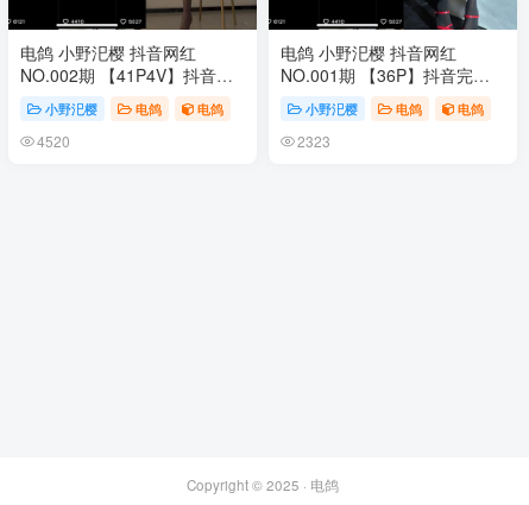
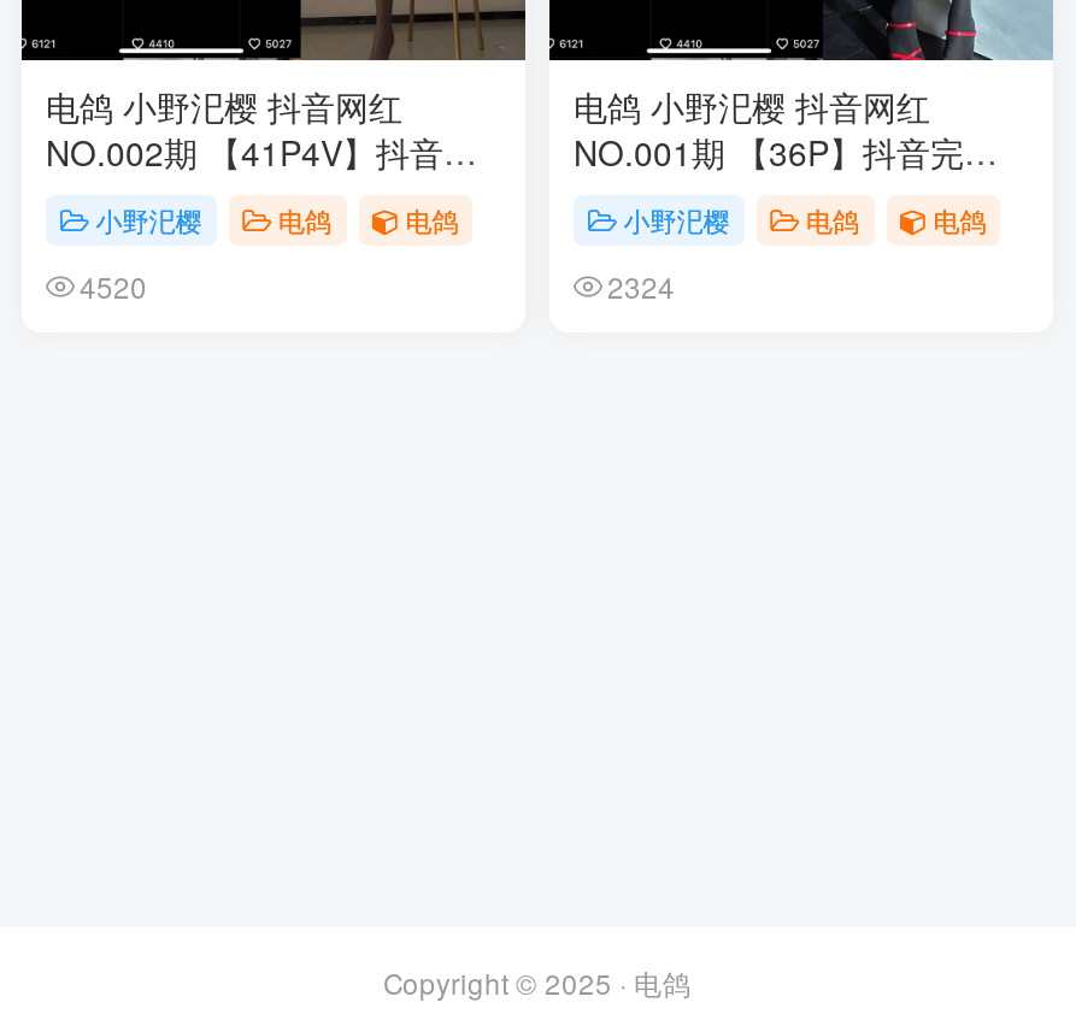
- 2323
+ 2324
